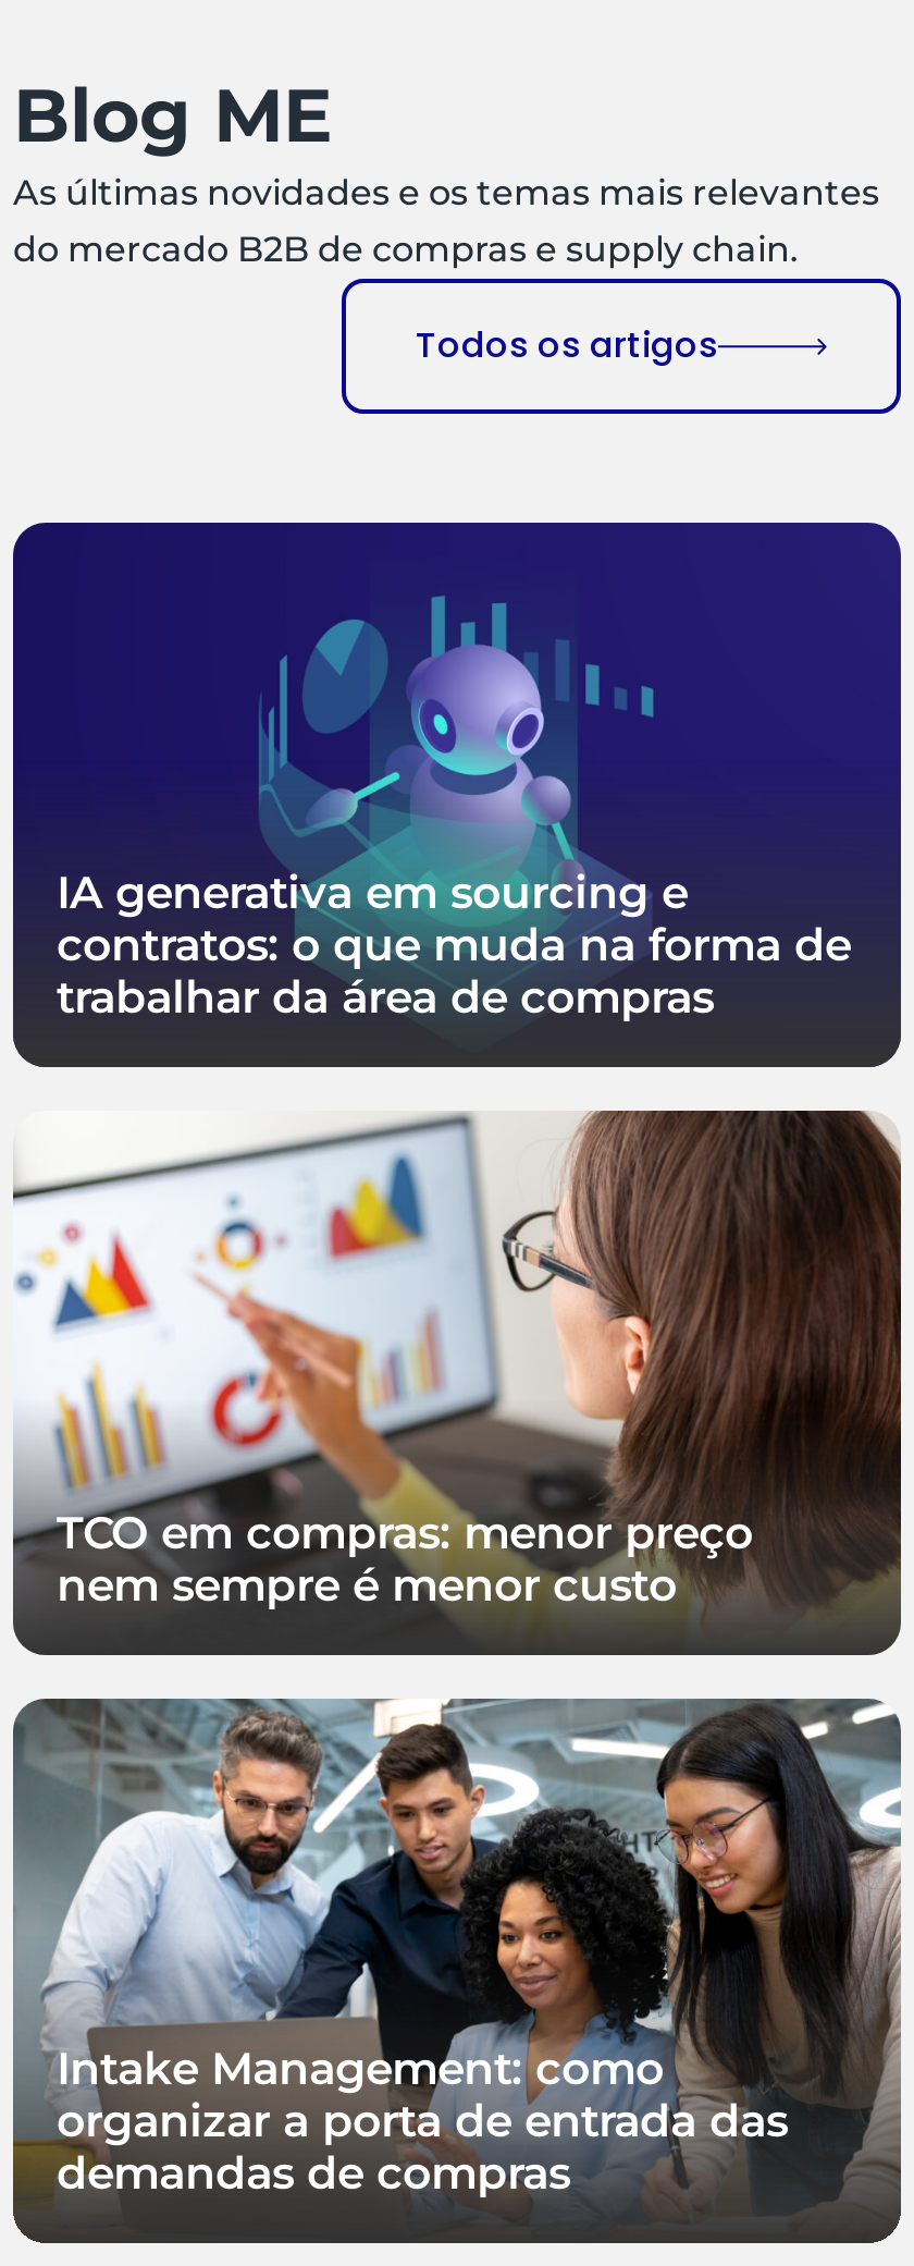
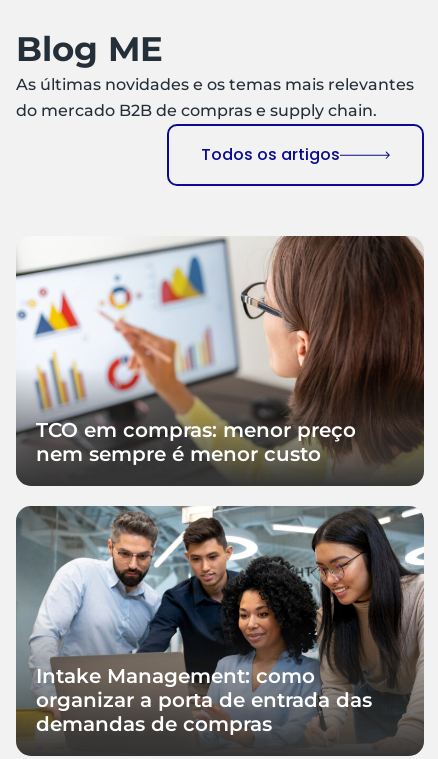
- [image]
- IA generativa em sourcing e
- contratos: o que muda na forma de
- trabalhar da área de compras
